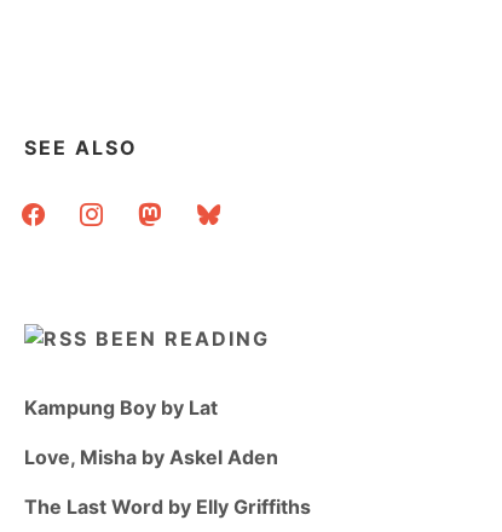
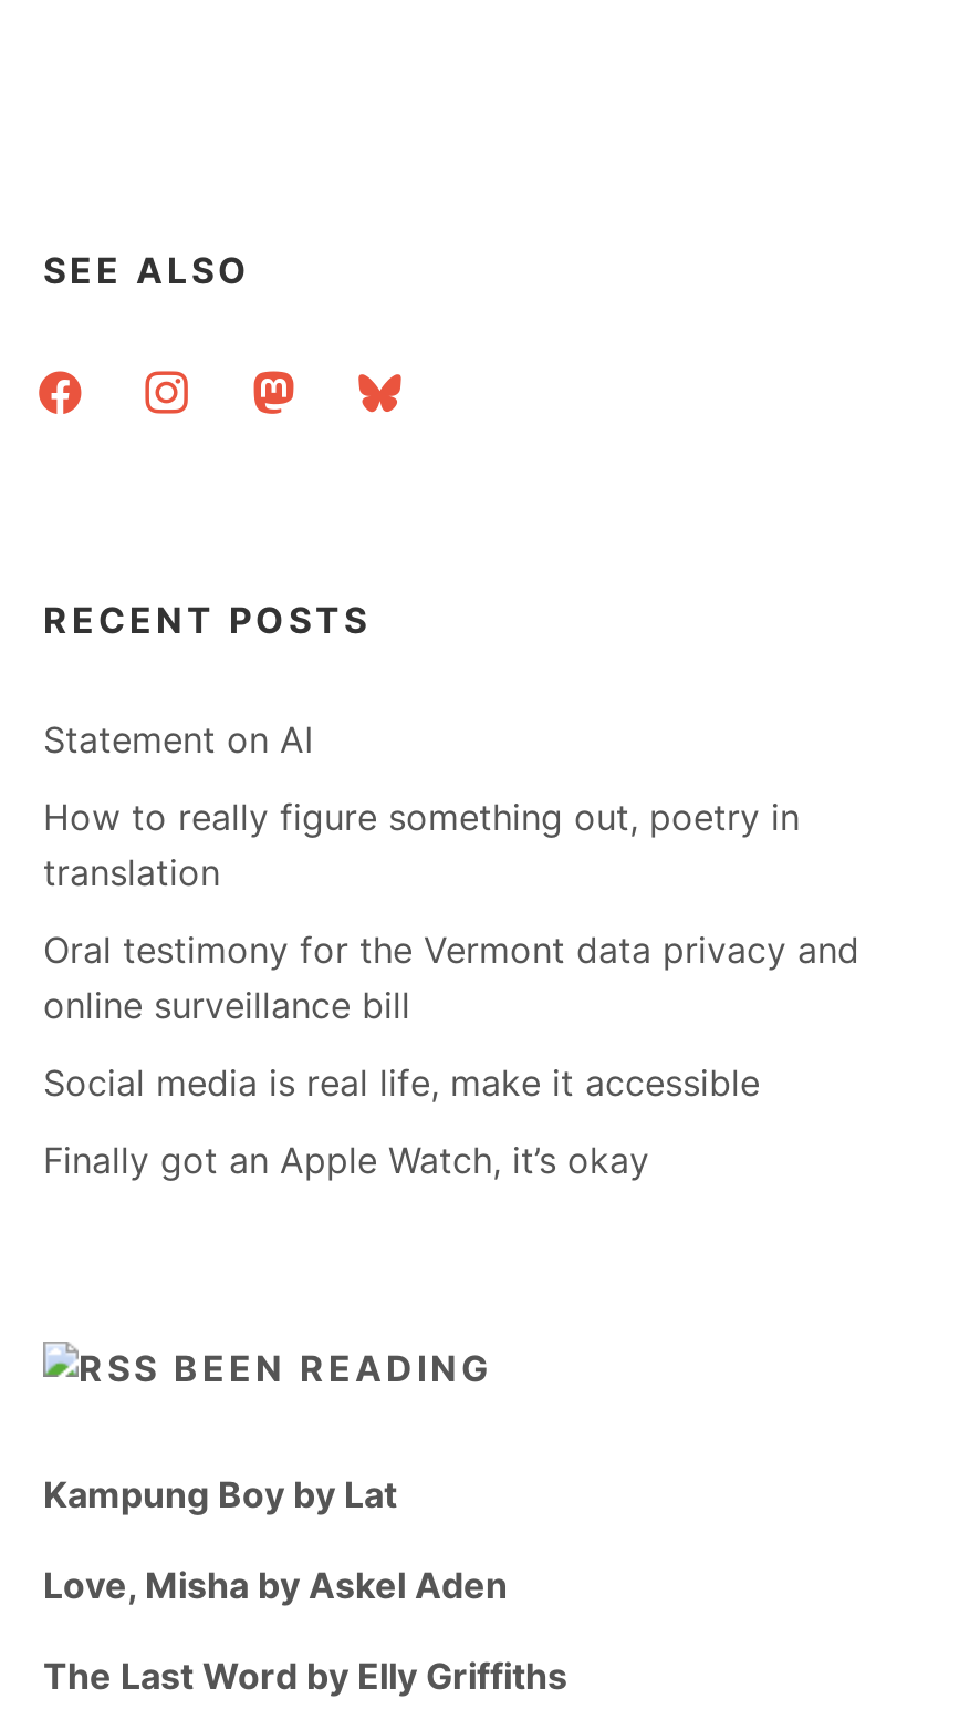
+ RECENT POSTS
+ Statement on AI
+ How to really figure something out, poetry in
+ translation
+ Oral testimony for the Vermont data privacy and
+ online surveillance bill
+ Social media is real life, make it accessible
+ Finally got an Apple Watch, it’s okay
